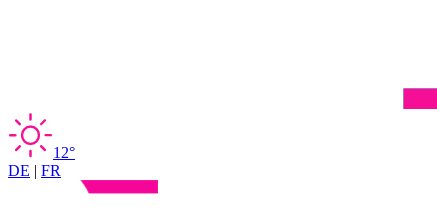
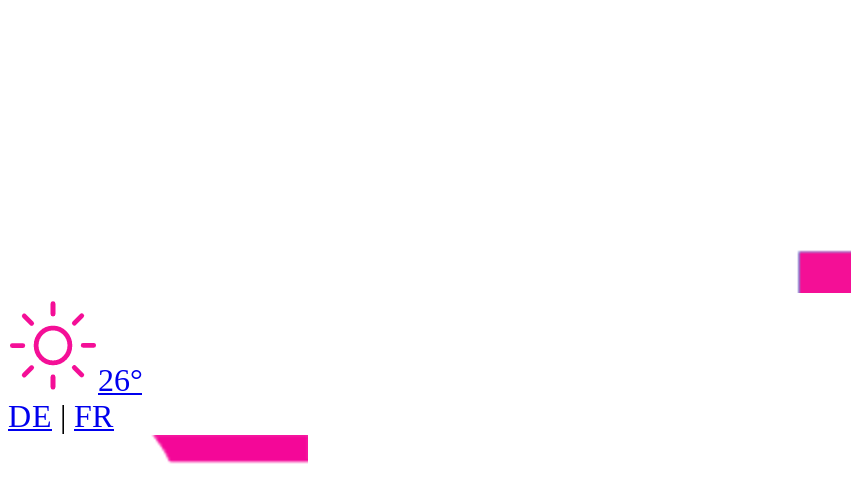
- 12°
+ 26°
